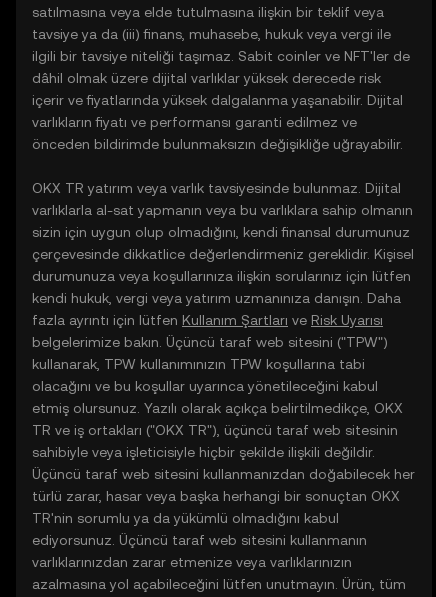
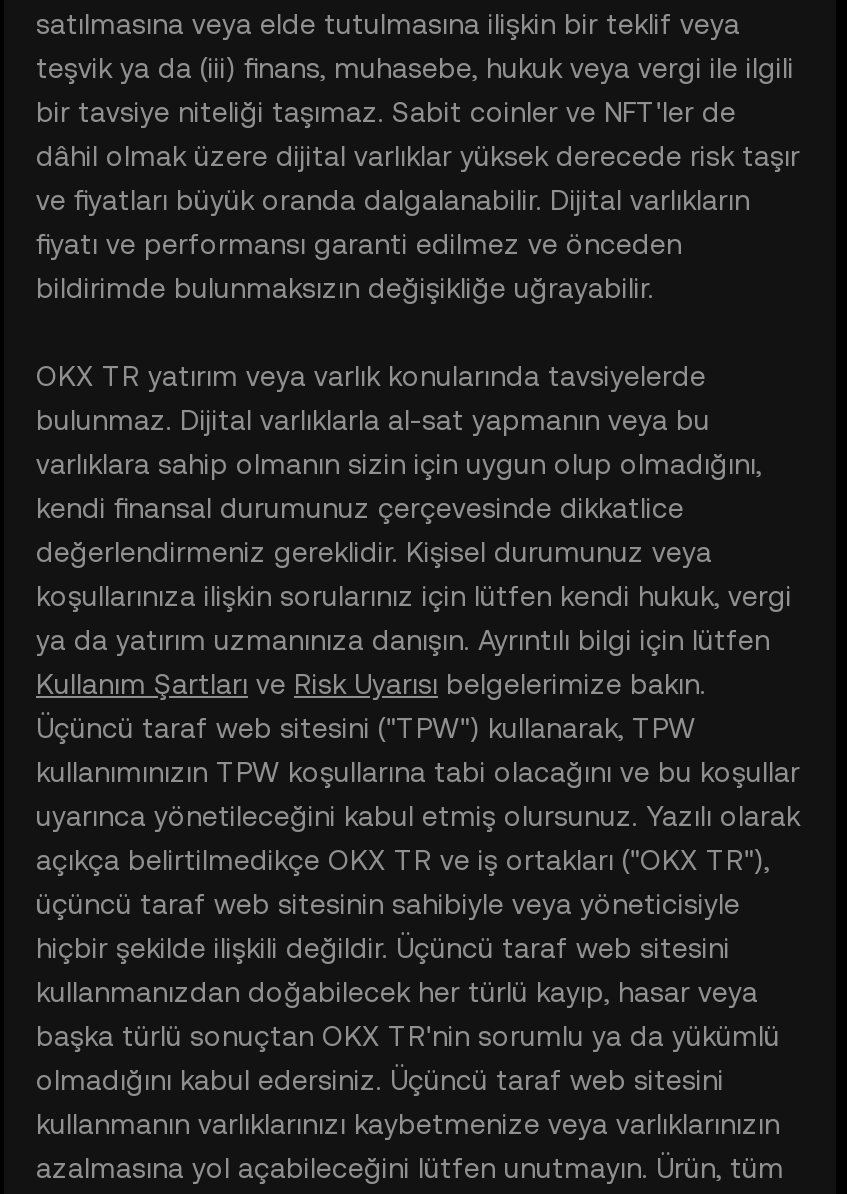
- tavsiye ya da (iii) finans, muhasebe, hukuk veya vergi ile
- ilgili bir tavsiye niteliği taşımaz. Sabit coinler ve NFT'ler de
- dâhil olmak üzere dijital varlıklar yüksek derecede risk
- içerir ve fiyatlarında yüksek dalgalanma yaşanabilir. Dijital
- varlıkların fiyatı ve performansı garanti edilmez ve
- önceden bildirimde bulunmaksızın değişikliğe uğrayabilir.
+ teşvik ya da (iii) finans, muhasebe, hukuk veya vergi ile ilgili
+ bir tavsiye niteliği taşımaz. Sabit coinler ve NFT'ler de
+ dâhil olmak üzere dijital varlıklar yüksek derecede risk taşır
+ ve fiyatları büyük oranda dalgalanabilir. Dijital varlıkların
+ fiyatı ve performansı garanti edilmez ve önceden
+ bildirimde bulunmaksızın değişikliğe uğrayabilir.

- OKX TR yatırım veya varlık tavsiyesinde bulunmaz. Dijital
- varlıklarla al-sat yapmanın veya bu varlıklara sahip olmanın
- sizin için uygun olup olmadığını, kendi finansal durumunuz
- çerçevesinde dikkatlice değerlendirmeniz gereklidir. Kişisel
- durumunuza veya koşullarınıza ilişkin sorularınız için lütfen
- kendi hukuk, vergi veya yatırım uzmanınıza danışın. Daha
- fazla ayrıntı için lütfen Kullanım Şartları ve Risk Uyarısı
- belgelerimize bakın. Üçüncü taraf web sitesini ("TPW")
- kullanarak, TPW kullanımınızın TPW koşullarına tabi
- olacağını ve bu koşullar uyarınca yönetileceğini kabul
- etmiş olursunuz. Yazılı olarak açıkça belirtilmedikçe, OKX
- TR ve iş ortakları ("OKX TR"), üçüncü taraf web sitesinin
- sahibiyle veya işleticisiyle hiçbir şekilde ilişkili değildir.
- Üçüncü taraf web sitesini kullanmanızdan doğabilecek her
- türlü zarar, hasar veya başka herhangi bir sonuçtan OKX
- TR'nin sorumlu ya da yükümlü olmadığını kabul
- ediyorsunuz. Üçüncü taraf web sitesini kullanmanın
- varlıklarınızdan zarar etmenize veya varlıklarınızın
+ OKX TR yatırım veya varlık konularında tavsiyelerde
+ bulunmaz. Dijital varlıklarla al-sat yapmanın veya bu
+ varlıklara sahip olmanın sizin için uygun olup olmadığını,
+ kendi finansal durumunuz çerçevesinde dikkatlice
+ değerlendirmeniz gereklidir. Kişisel durumunuz veya
+ koşullarınıza ilişkin sorularınız için lütfen kendi hukuk, vergi
+ ya da yatırım uzmanınıza danışın. Ayrıntılı bilgi için lütfen
+ Kullanım Şartları ve Risk Uyarısı belgelerimize bakın.
+ Üçüncü taraf web sitesini ("TPW") kullanarak, TPW
+ kullanımınızın TPW koşullarına tabi olacağını ve bu koşullar
+ uyarınca yönetileceğini kabul etmiş olursunuz. Yazılı olarak
+ açıkça belirtilmedikçe OKX TR ve iş ortakları ("OKX TR"),
+ üçüncü taraf web sitesinin sahibiyle veya yöneticisiyle
+ hiçbir şekilde ilişkili değildir. Üçüncü taraf web sitesini
+ kullanmanızdan doğabilecek her türlü kayıp, hasar veya
+ başka türlü sonuçtan OKX TR'nin sorumlu ya da yükümlü
+ olmadığını kabul edersiniz. Üçüncü taraf web sitesini
+ kullanmanın varlıklarınızı kaybetmenize veya varlıklarınızın
